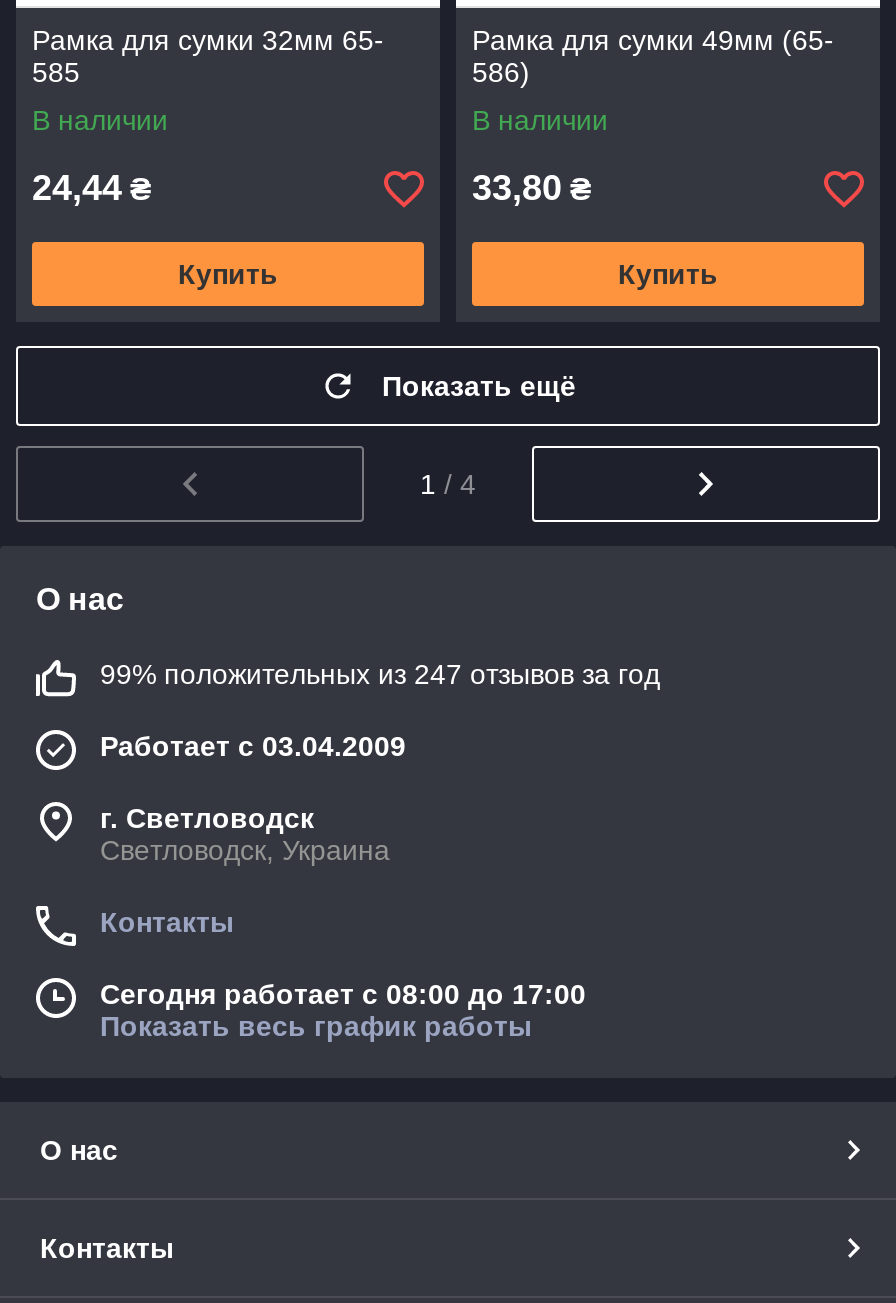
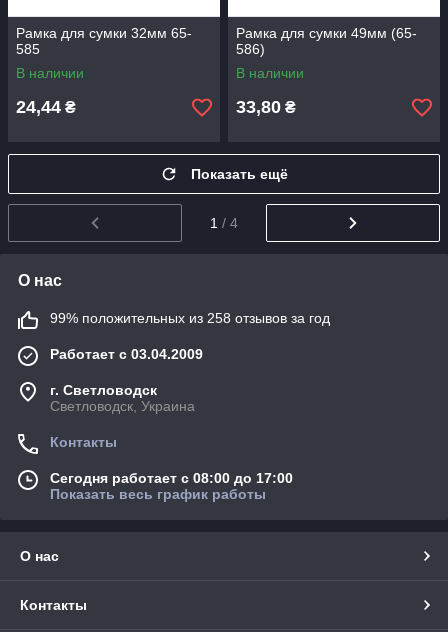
- Купить

- Купить

- 99% положительных из 247 отзывов за год
+ 99% положительных из 258 отзывов за год
